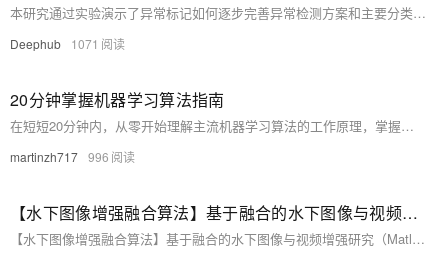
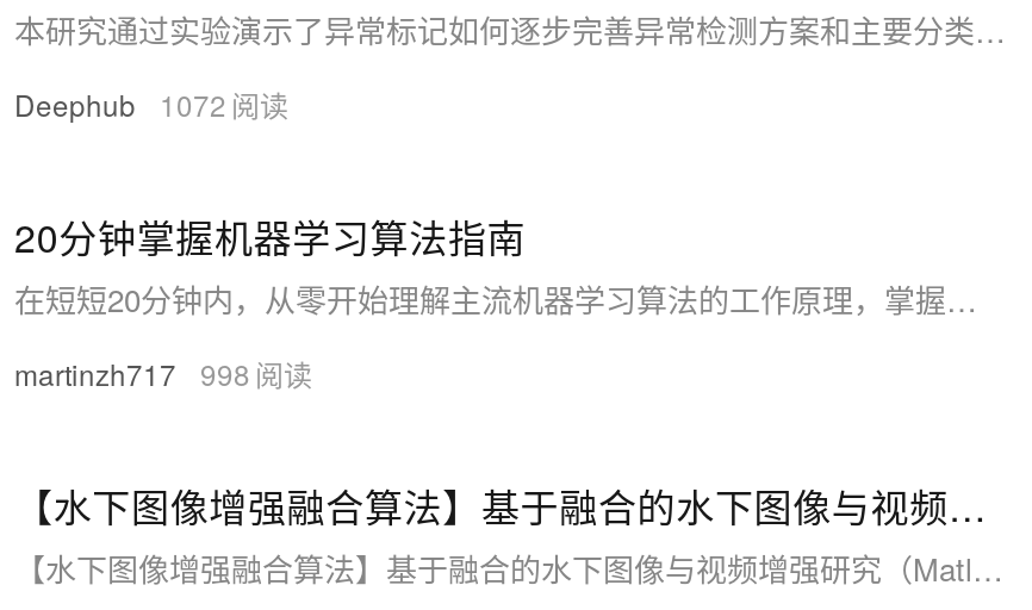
- Deephub 1071
+ Deephub 1072

- martinzh717 996
+ martinzh717 998
